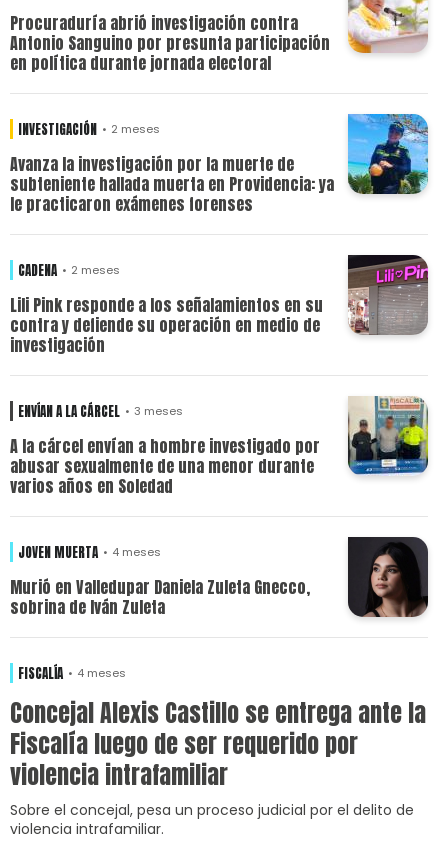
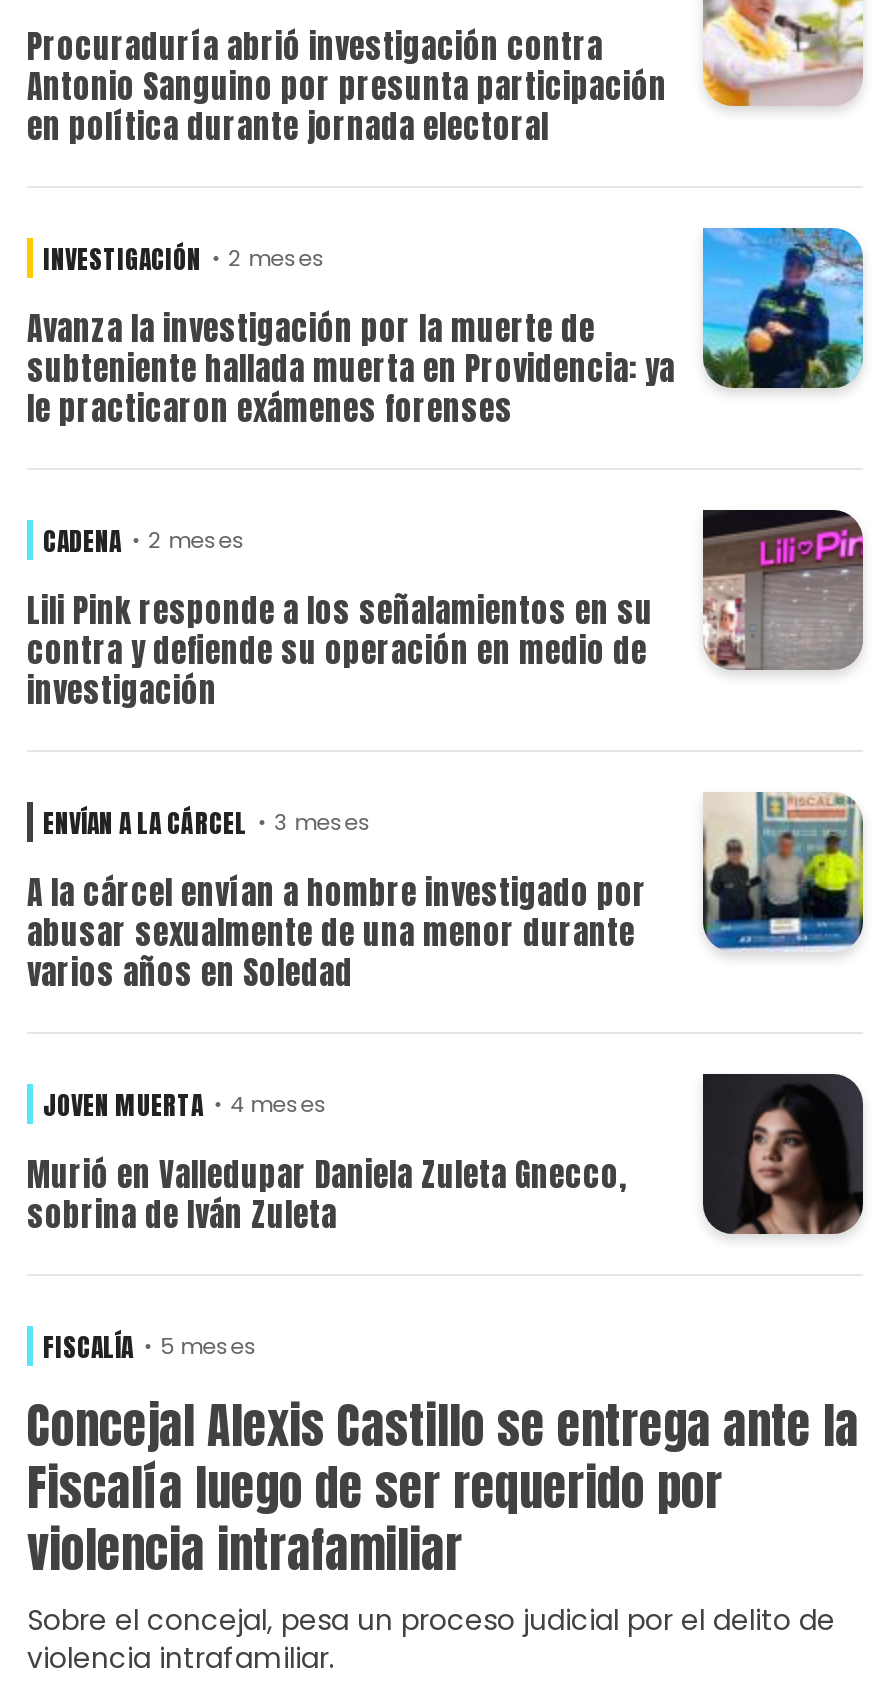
- FISCALÍA 4 meses
+ FISCALÍA 5 meses
